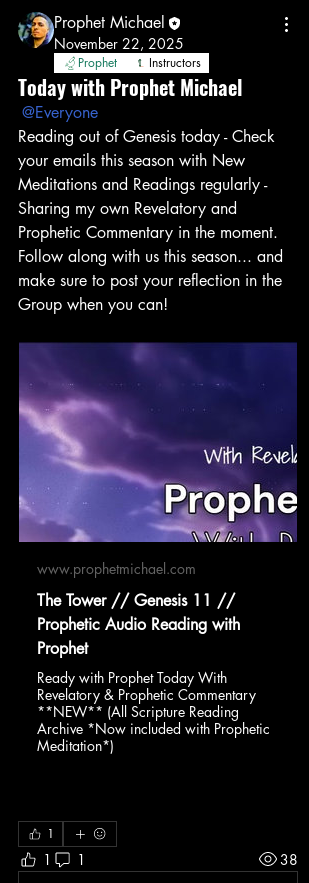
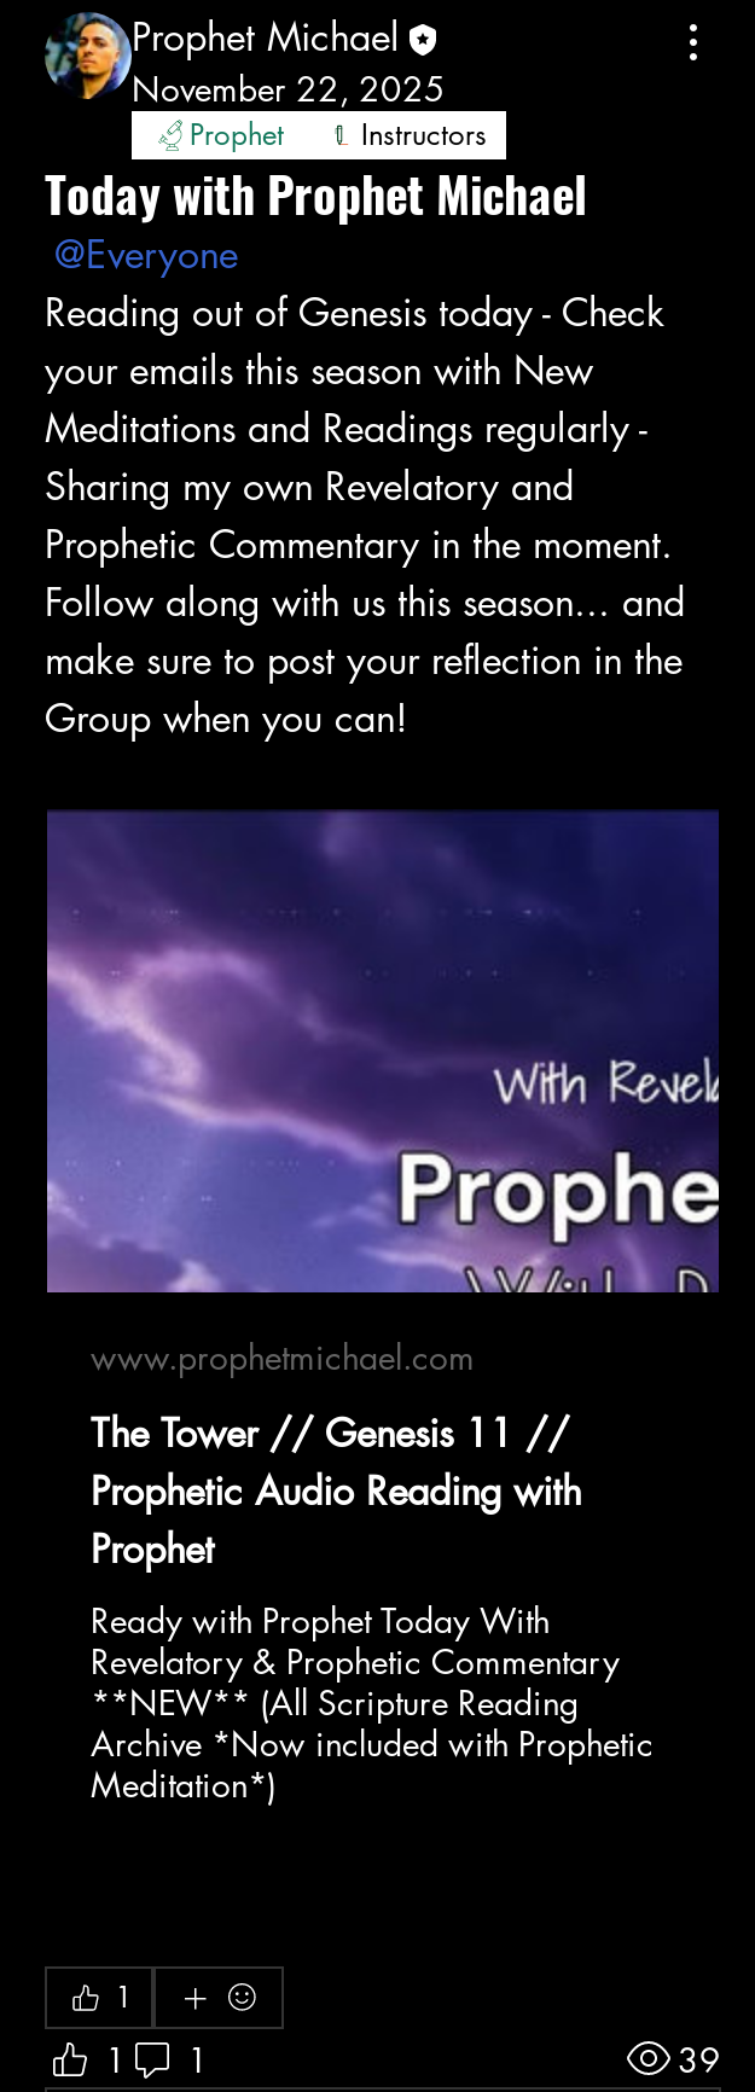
- 38
+ 39
